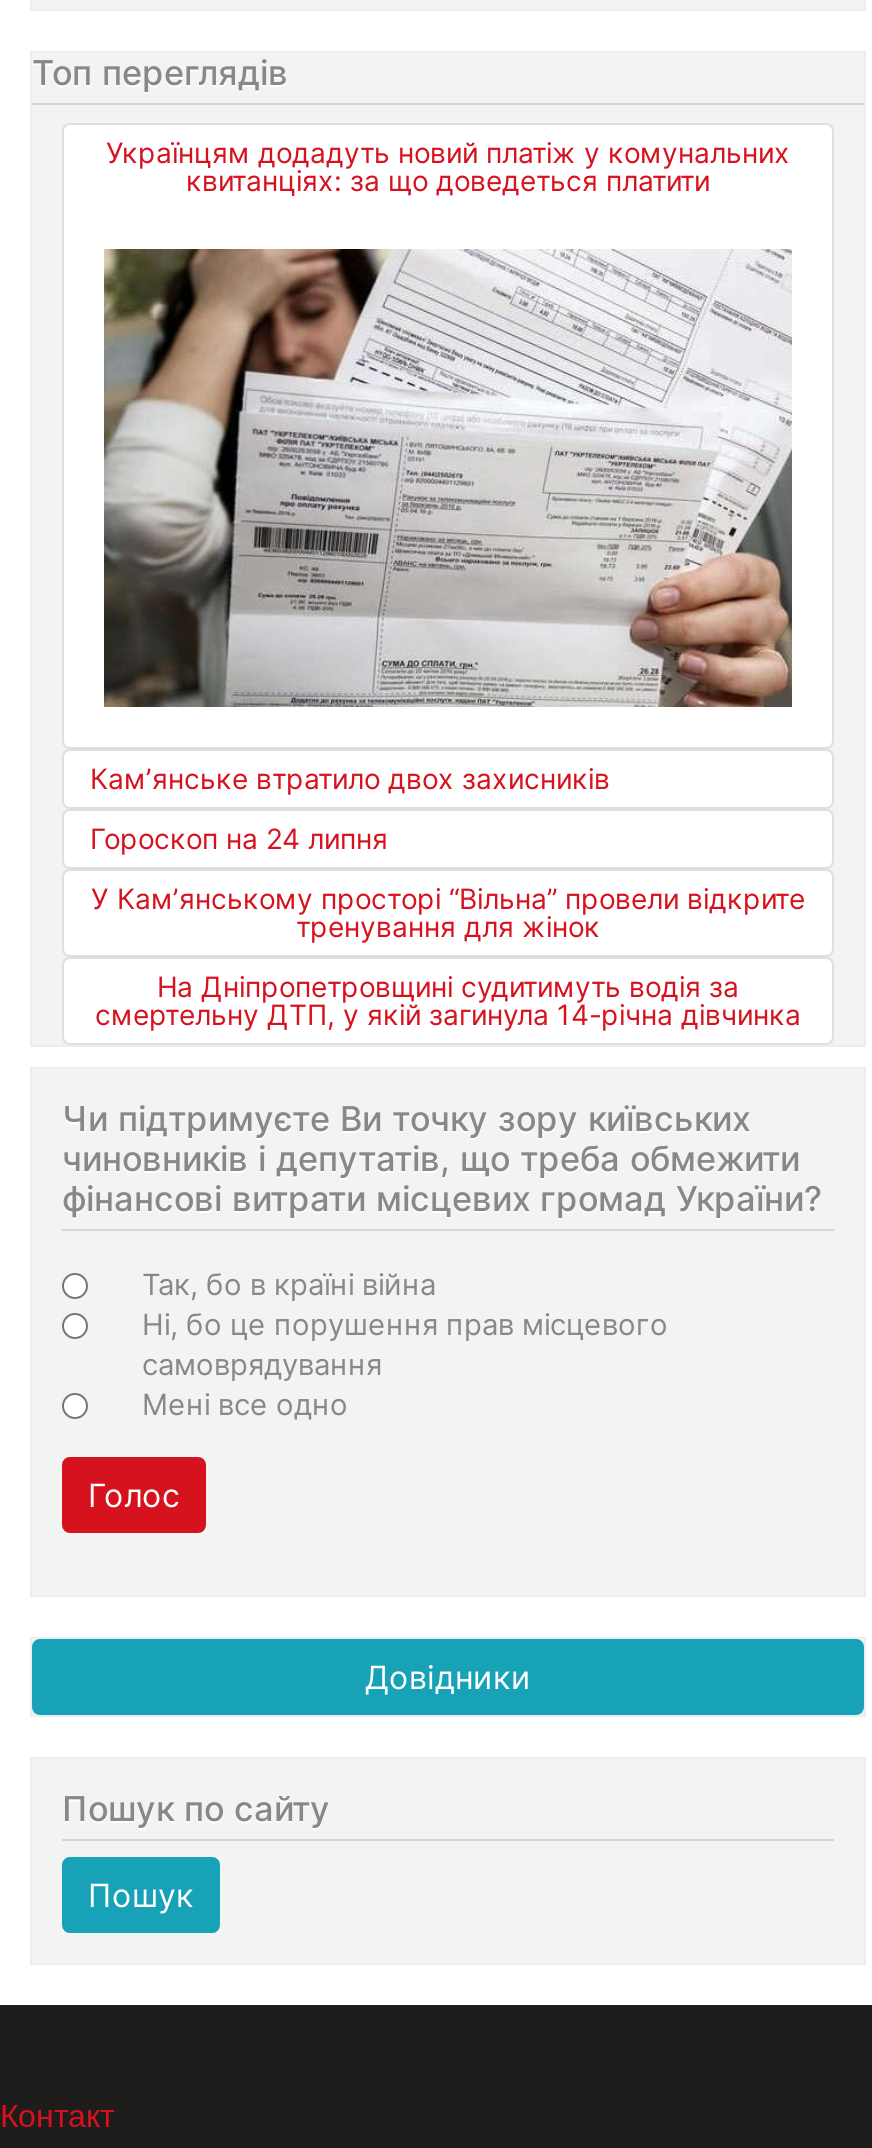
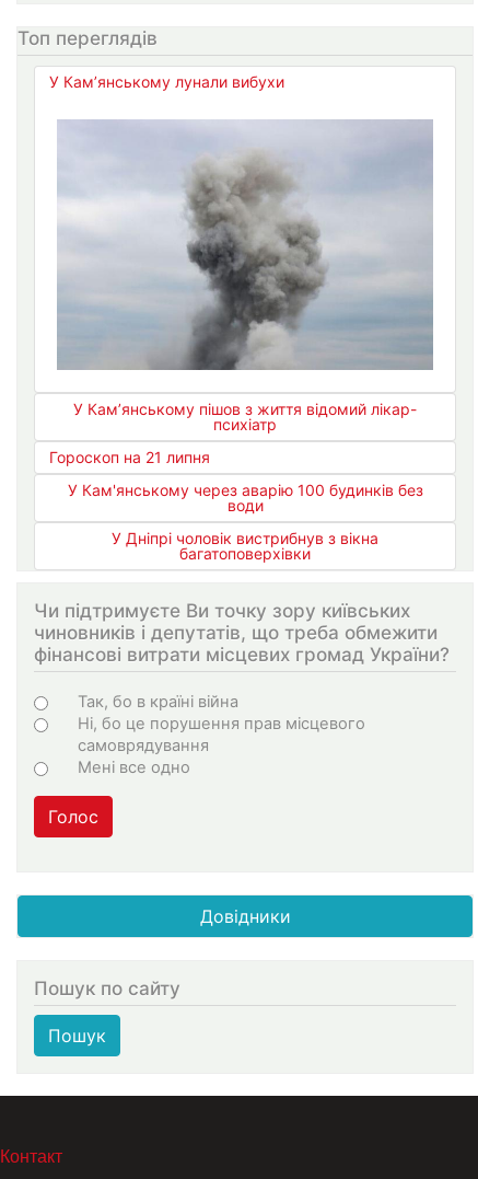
- Українцям додадуть новий платіж у комунальних
- квитанціях: за що доведеться платити
+ У Кам’янському лунали вибухи

- [image]
- Кам’янське втратило двох захисників
+ [image]
+ У Кам’янському пішов з життя відомий лікар-
+ психіатр

- Гороскоп на 24 липня
+ Гороскоп на 21 липня

- У Кам’янському просторі “Вільна” провели відкрите
- тренування для жінок
+ У Кам'янському через аварію 100 будинків без
+ води

- На Дніпропетровщині судитимуть водія за
- смертельну ДТП, у якій загинула 14-річна дівчинка
+ У Дніпрі чоловік вистрибнув з вікна
+ багатоповерхівки
